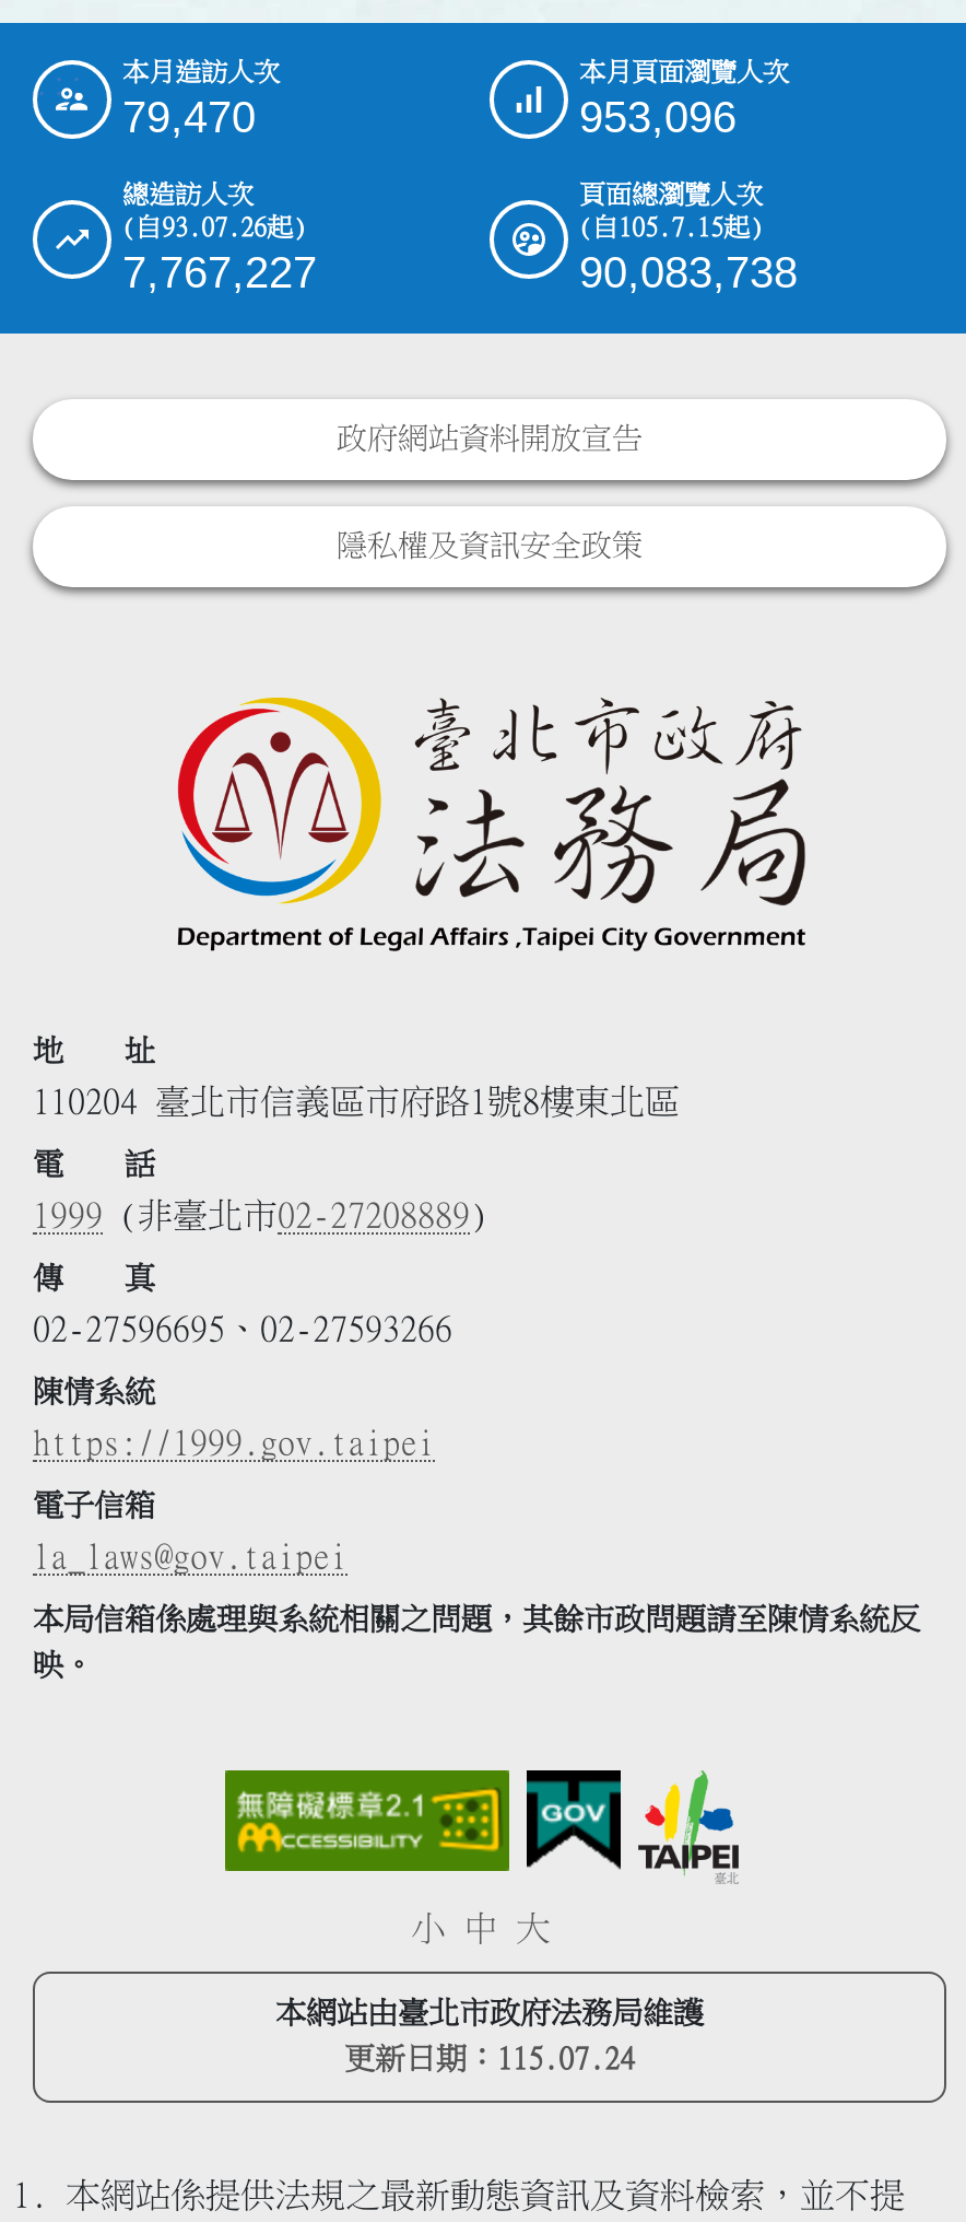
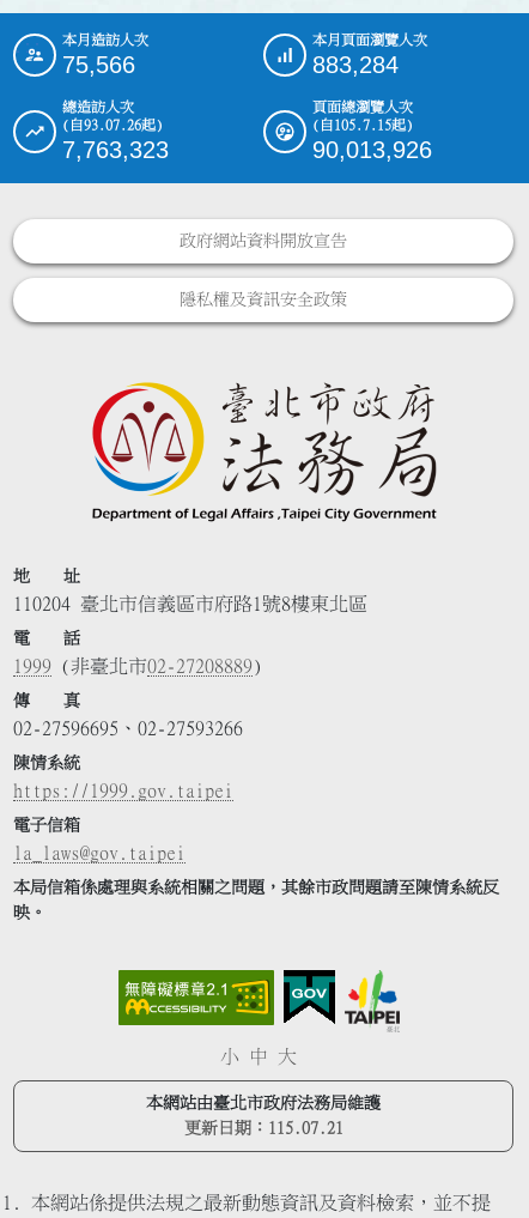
- 79,470
+ 75,566

- 953,096
+ 883,284

- 7,767,227
+ 7,763,323

- 90,083,738
+ 90,013,926

- 更新日期：115.07.24
+ 更新日期：115.07.21
